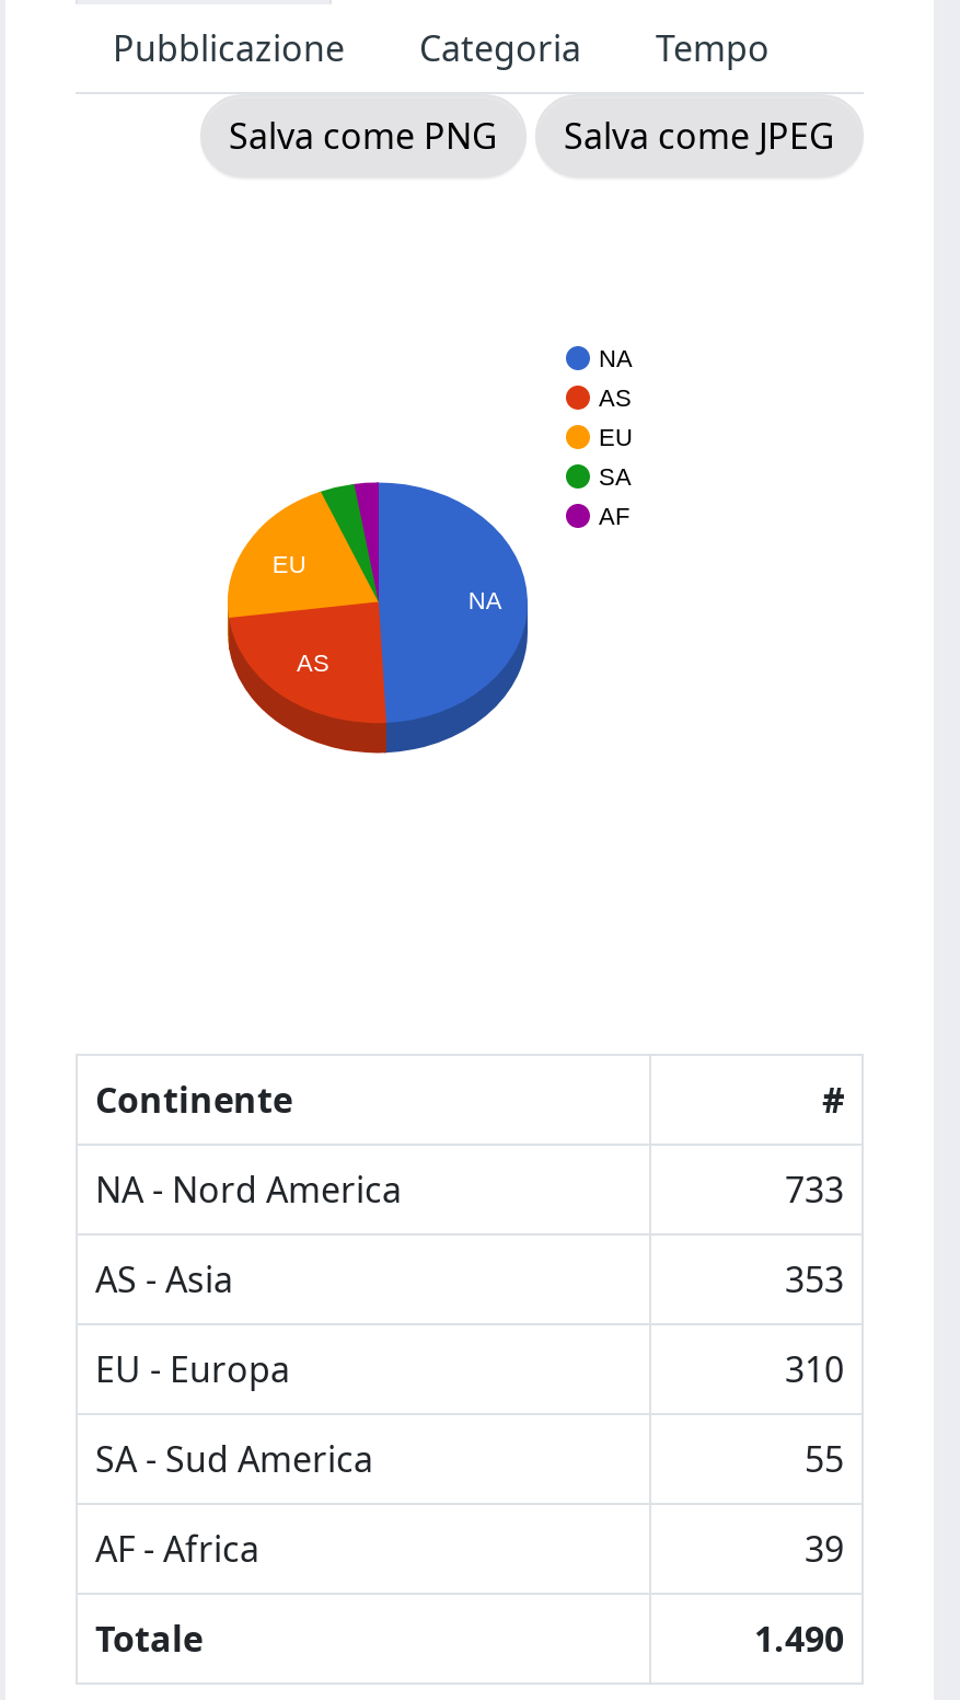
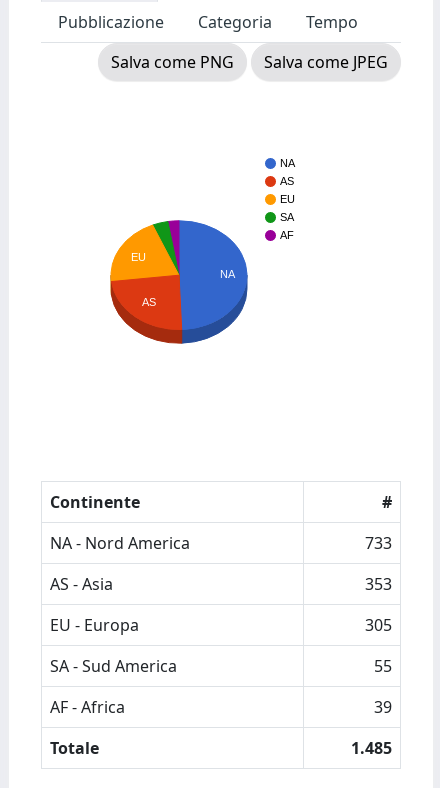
- 310
+ 305

- 1.490
+ 1.485
